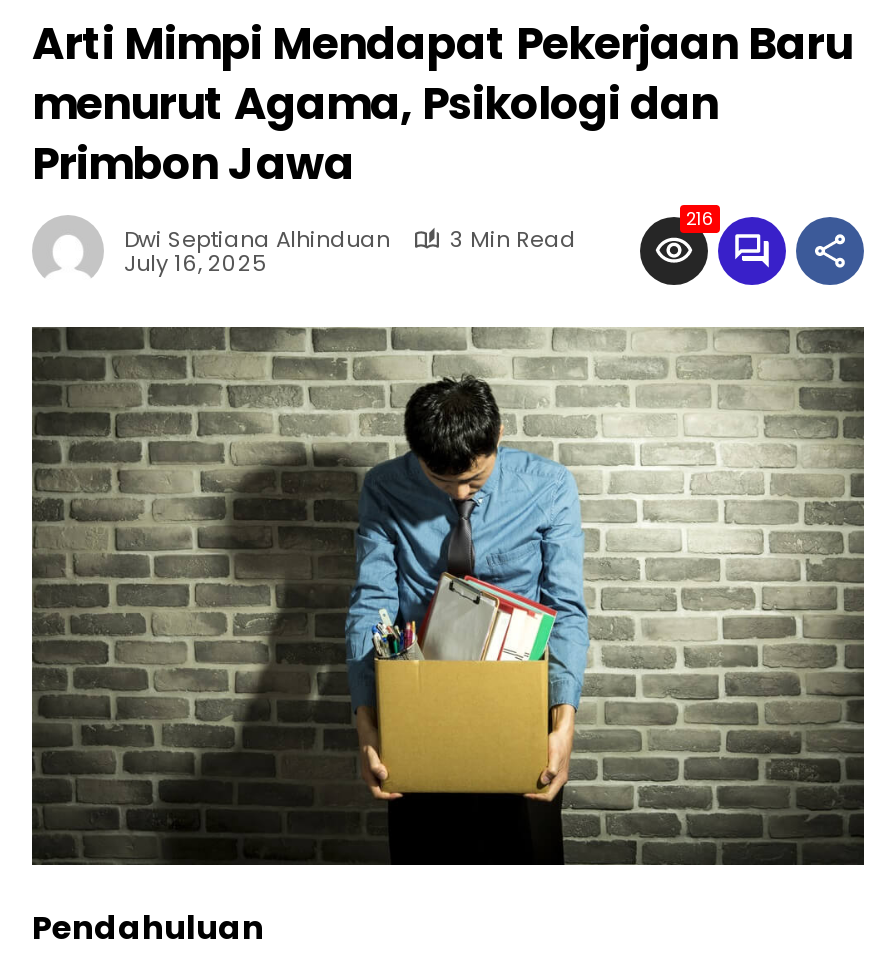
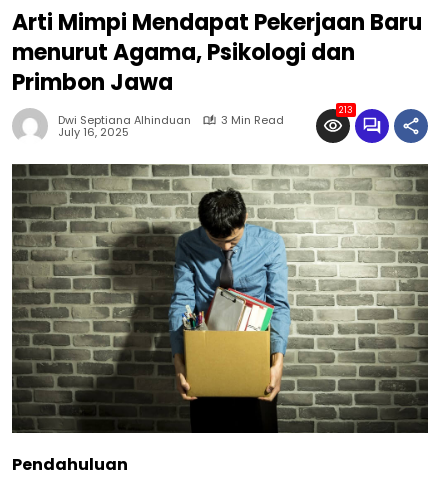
- 216
+ 213
